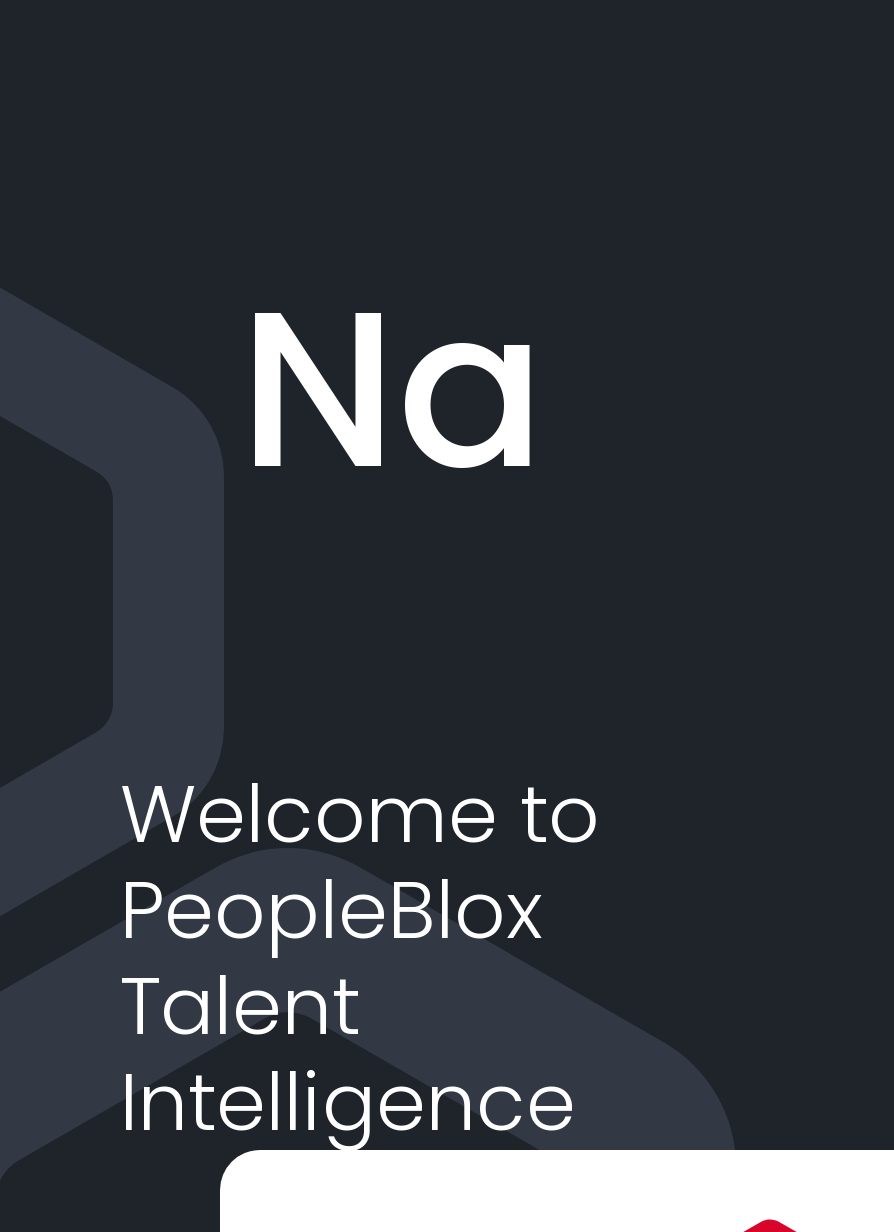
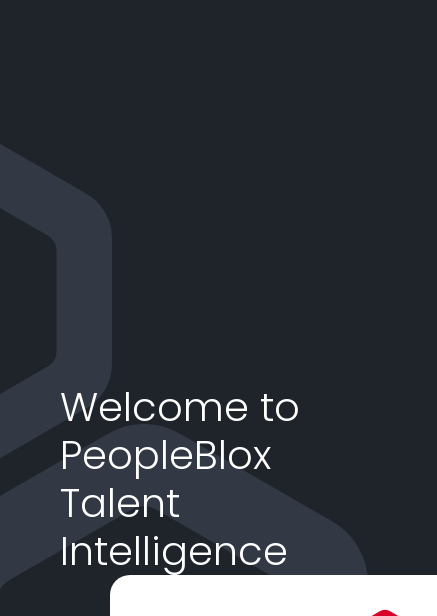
- N am
